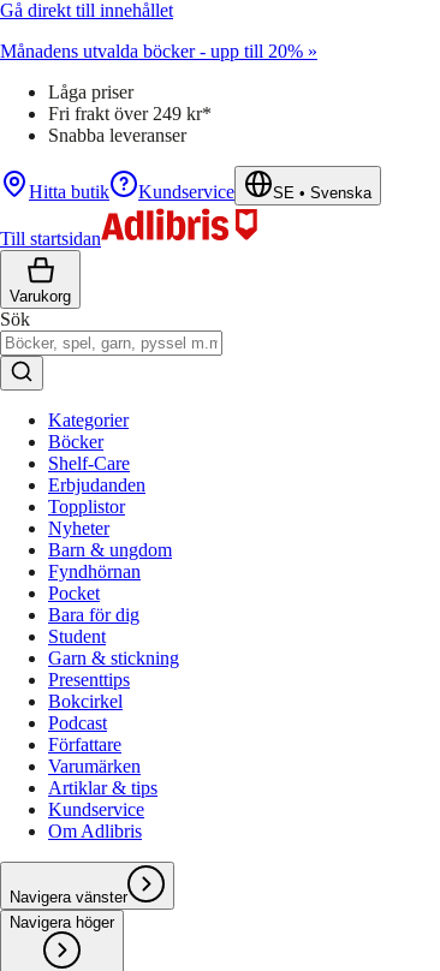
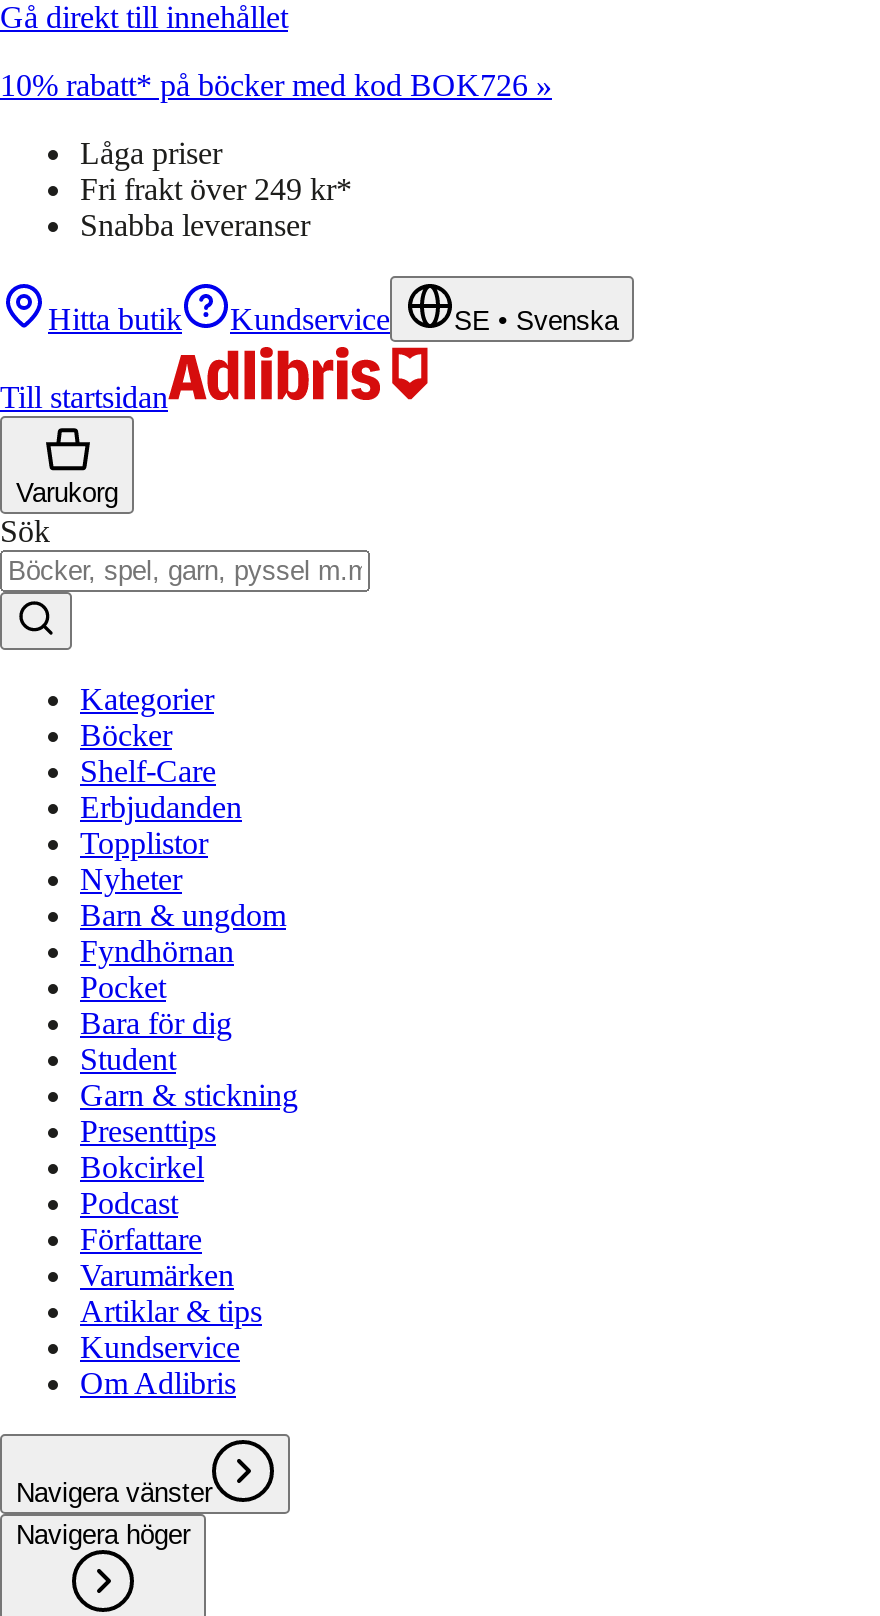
- Månadens utvalda böcker - upp till 20% »
+ 10% rabatt* på böcker med kod BOK726 »
